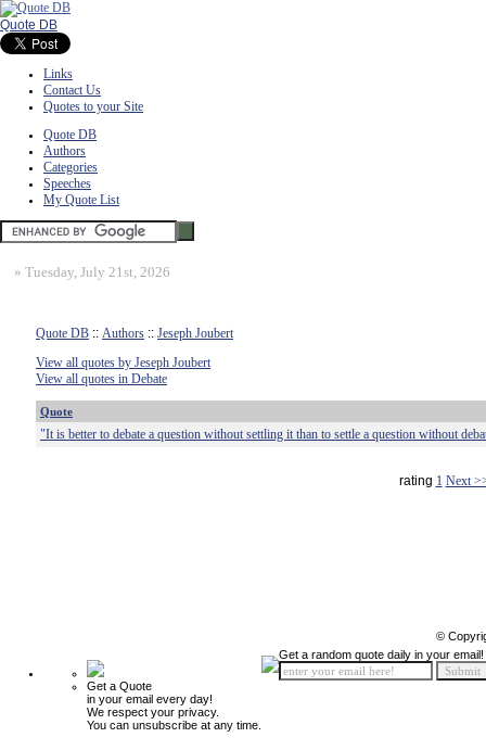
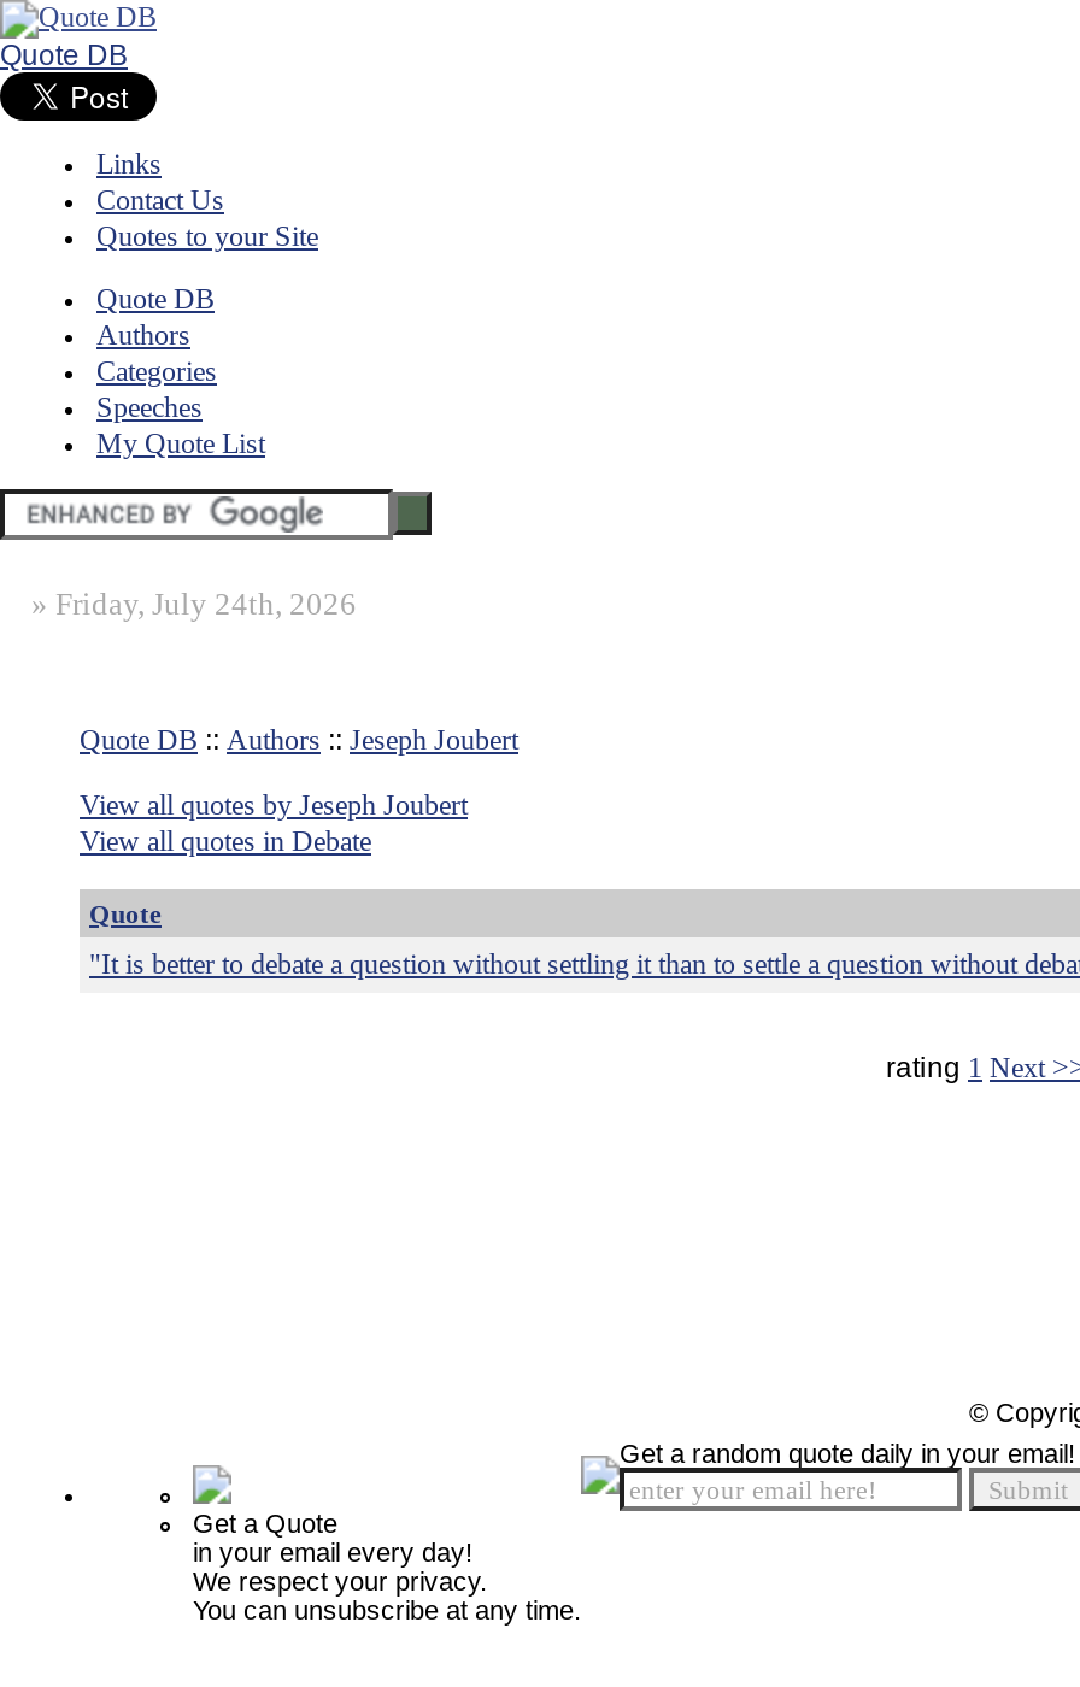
- » Tuesday, July 21st, 2026
+ » Friday, July 24th, 2026
